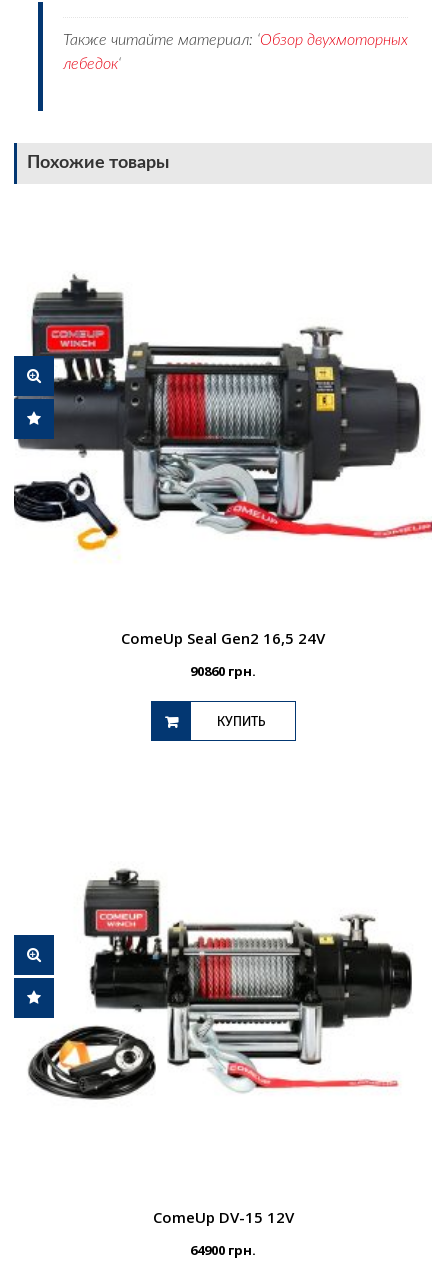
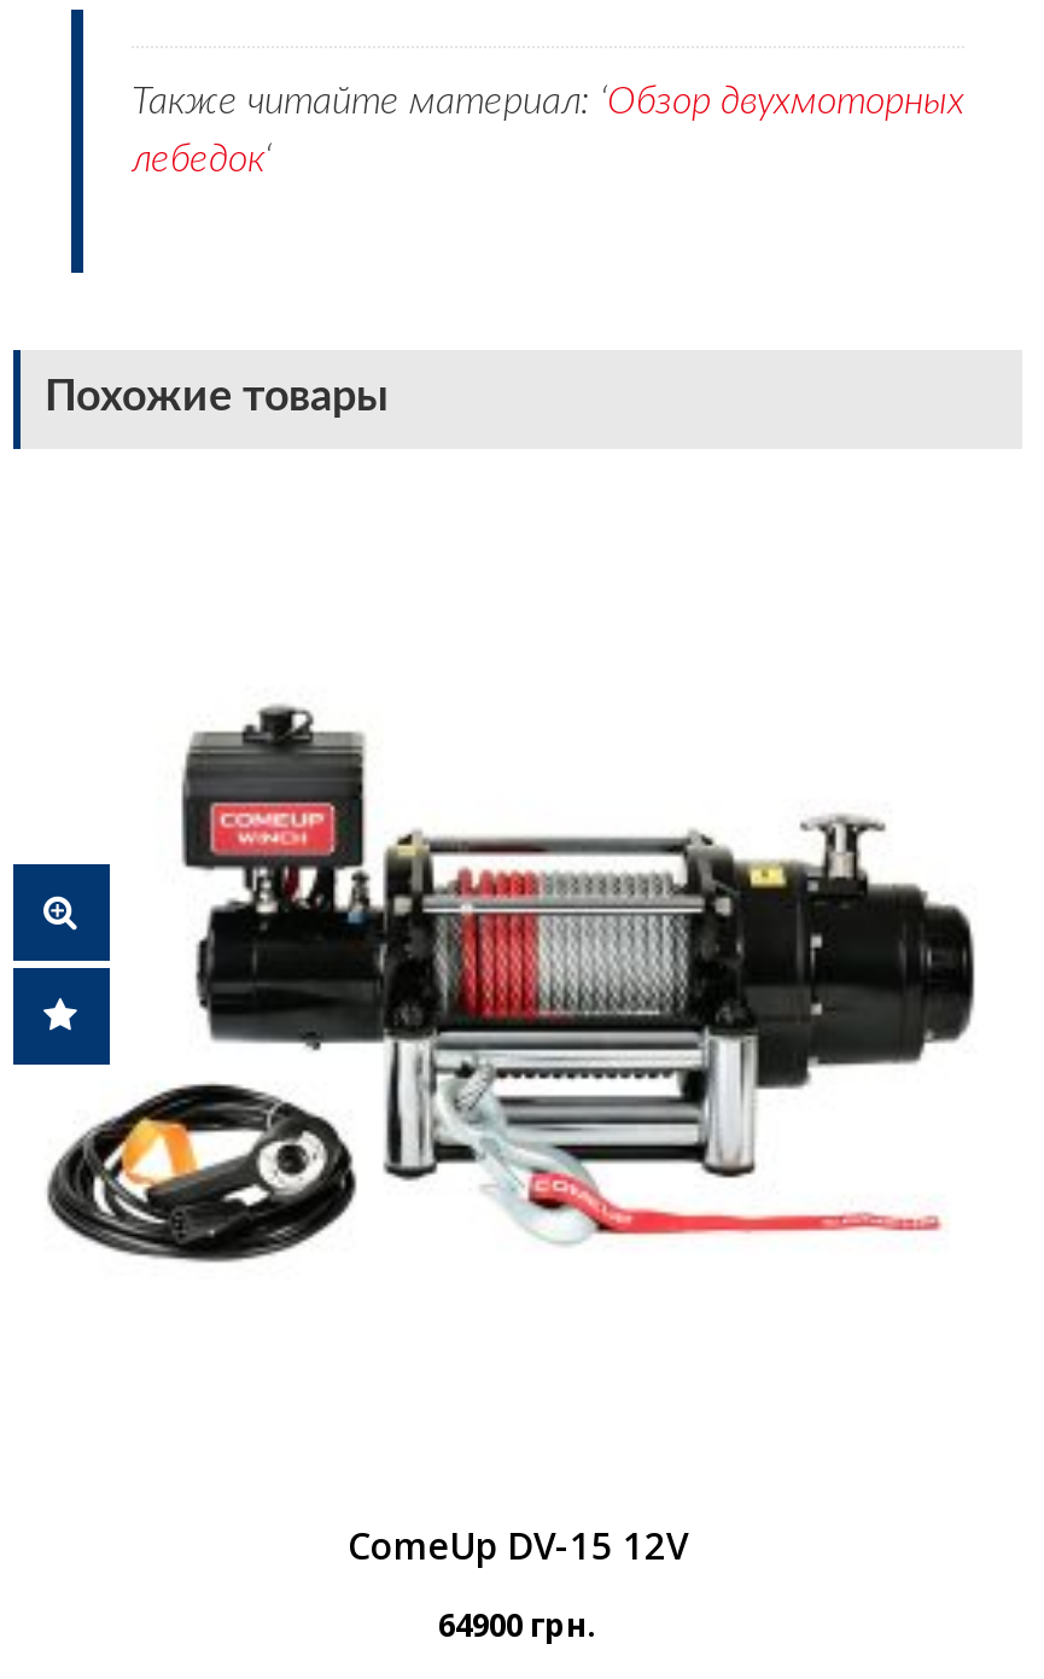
- [image]

- ComeUp Seal Gen2 16,5 24V
- 90860 грн.
- КУПИТЬ
